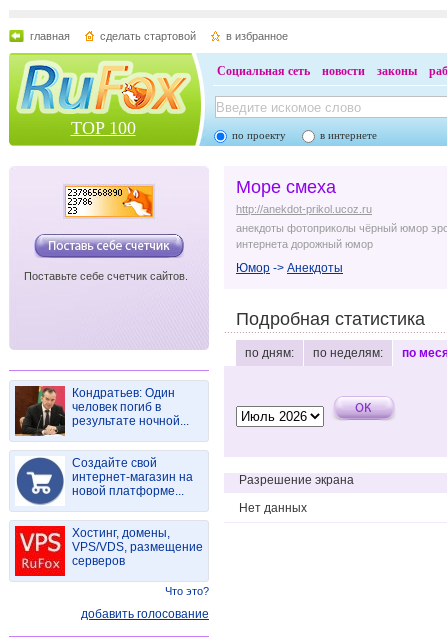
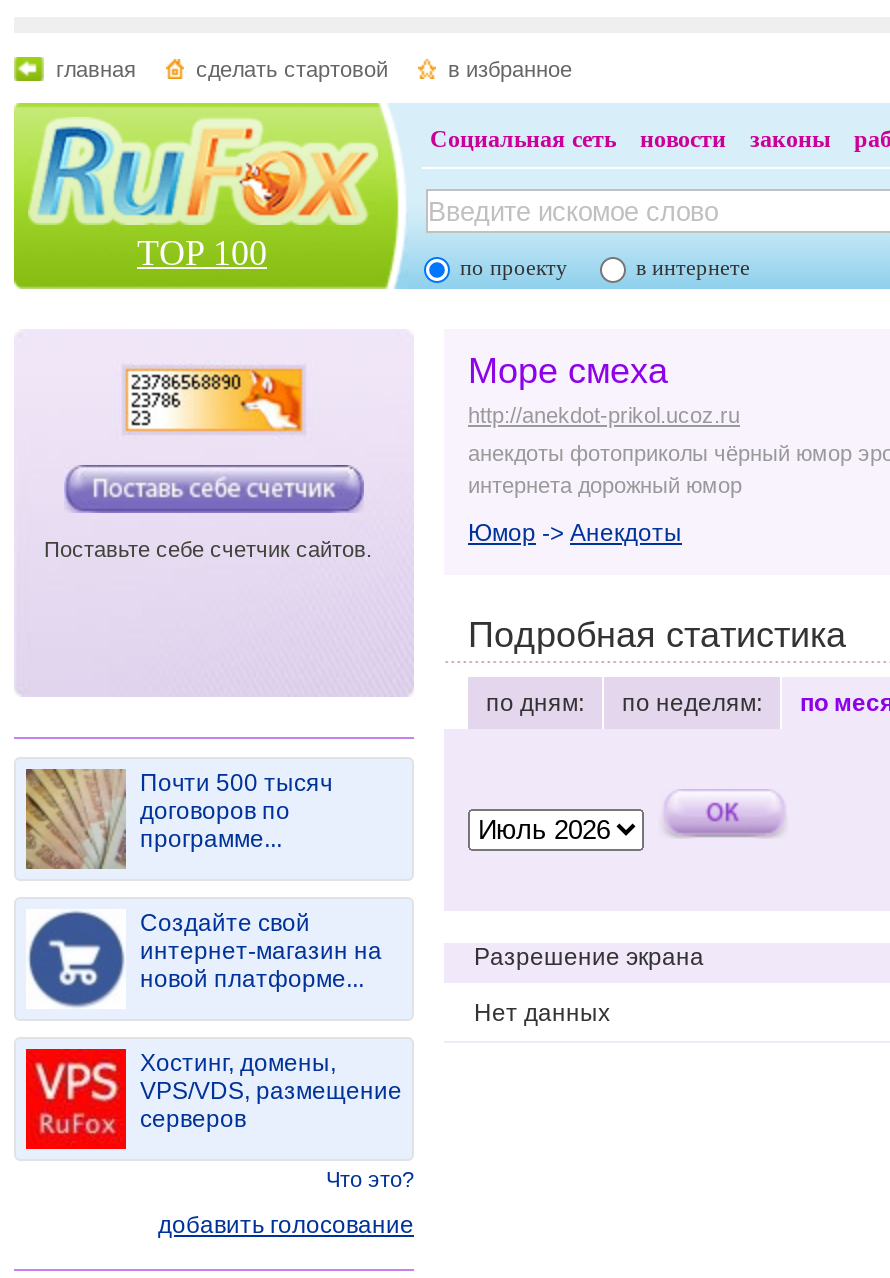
- [image]
- Кондратьев: Один
- человек погиб в
- результате ночной...
+ [image]
+ Почти 500 тысяч
+ договоров по
+ программе...
